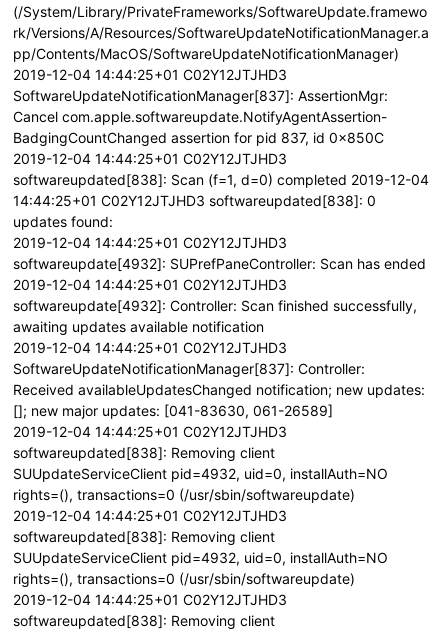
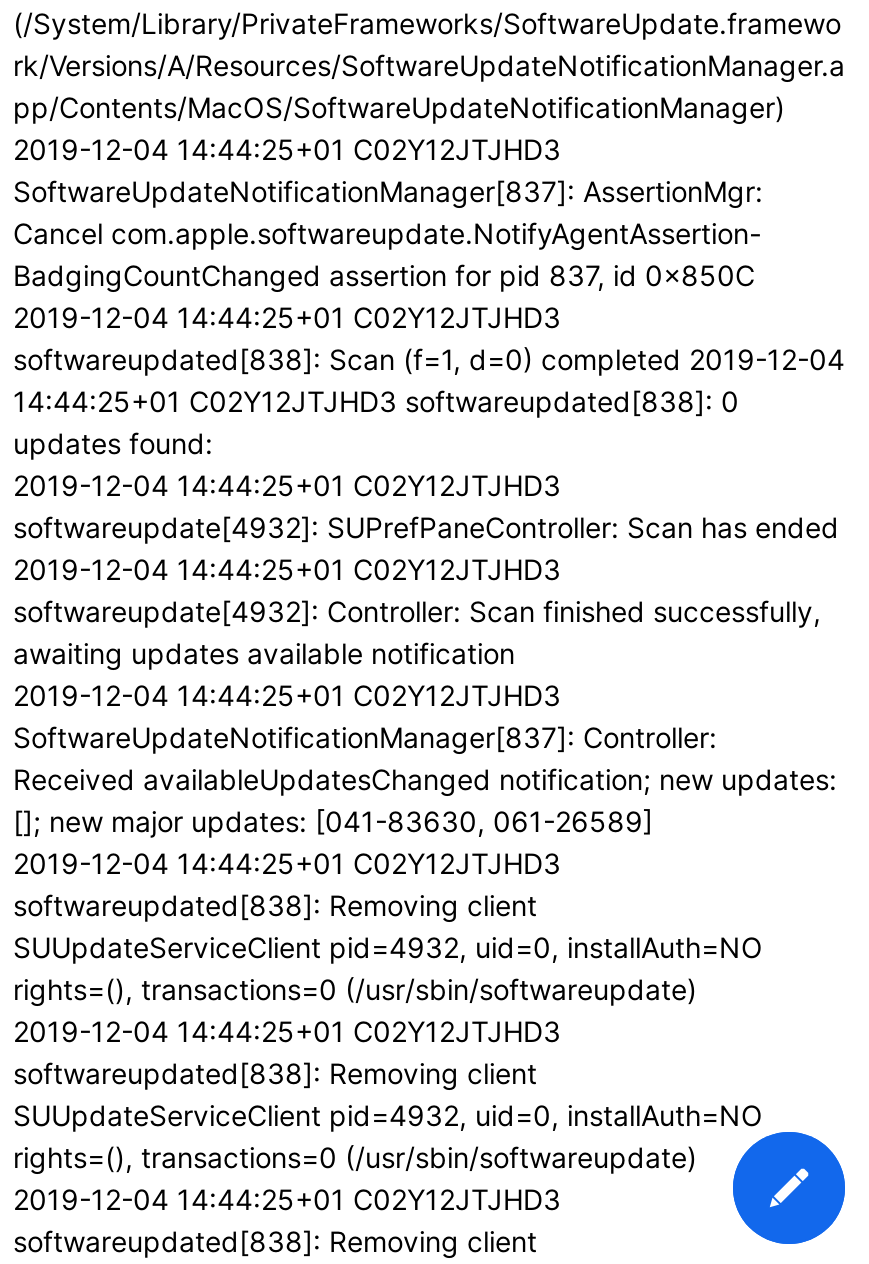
+ [image]
